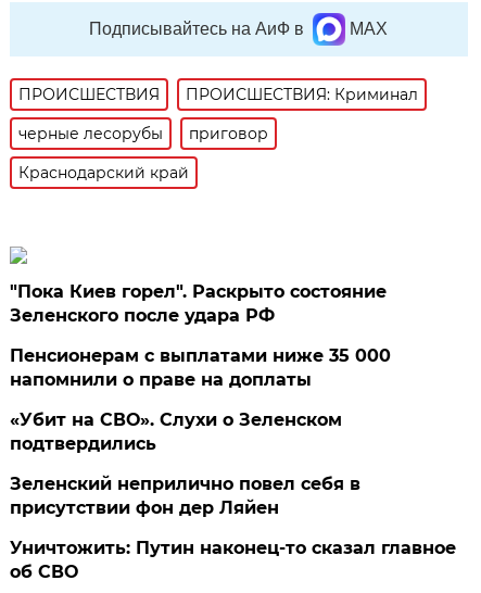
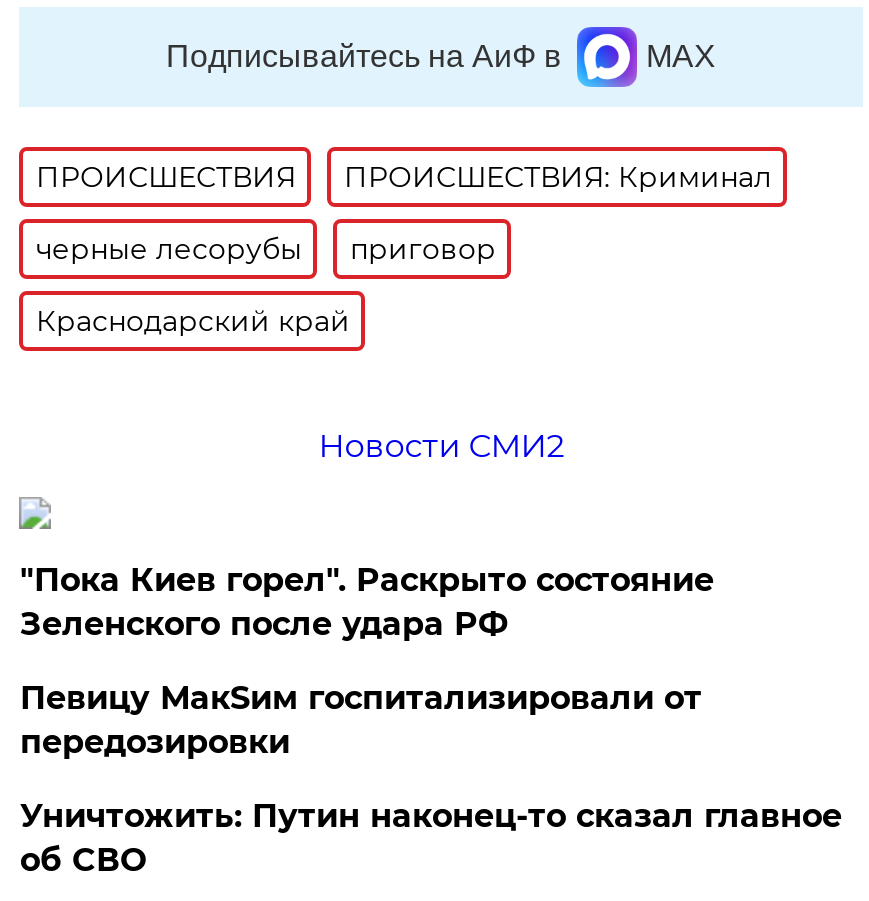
+ Новости СМИ2

moved down: "Пока Киев горел". Раскрыто состояние | Зеленского после удара РФ

- Пенсионерам с выплатами ниже 35 000
- напомнили о праве на доплаты
- «Убит на СВО». Слухи о Зеленском
- подтвердились
- Зеленский неприлично повел cебя в
- присутствии фон дер Ляйен
+ Певицу МакSим госпитализировали от
+ передозировки
